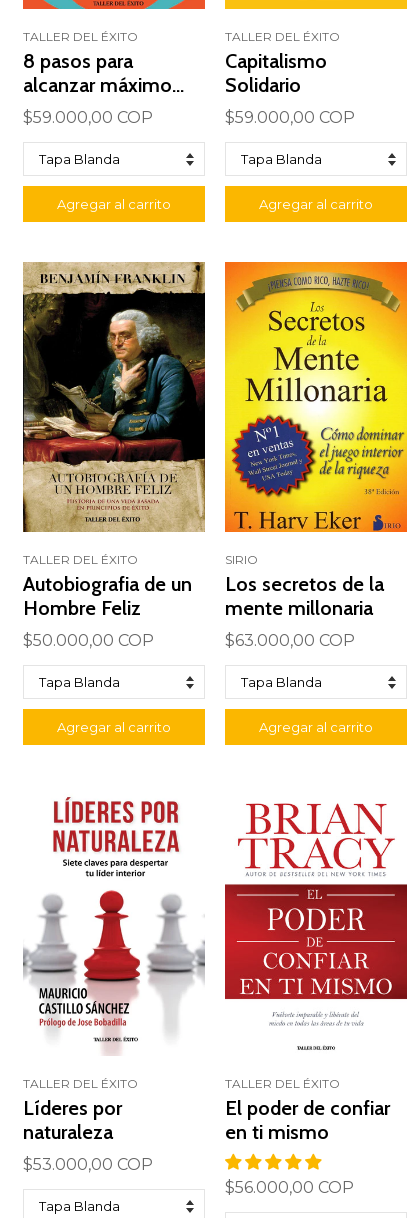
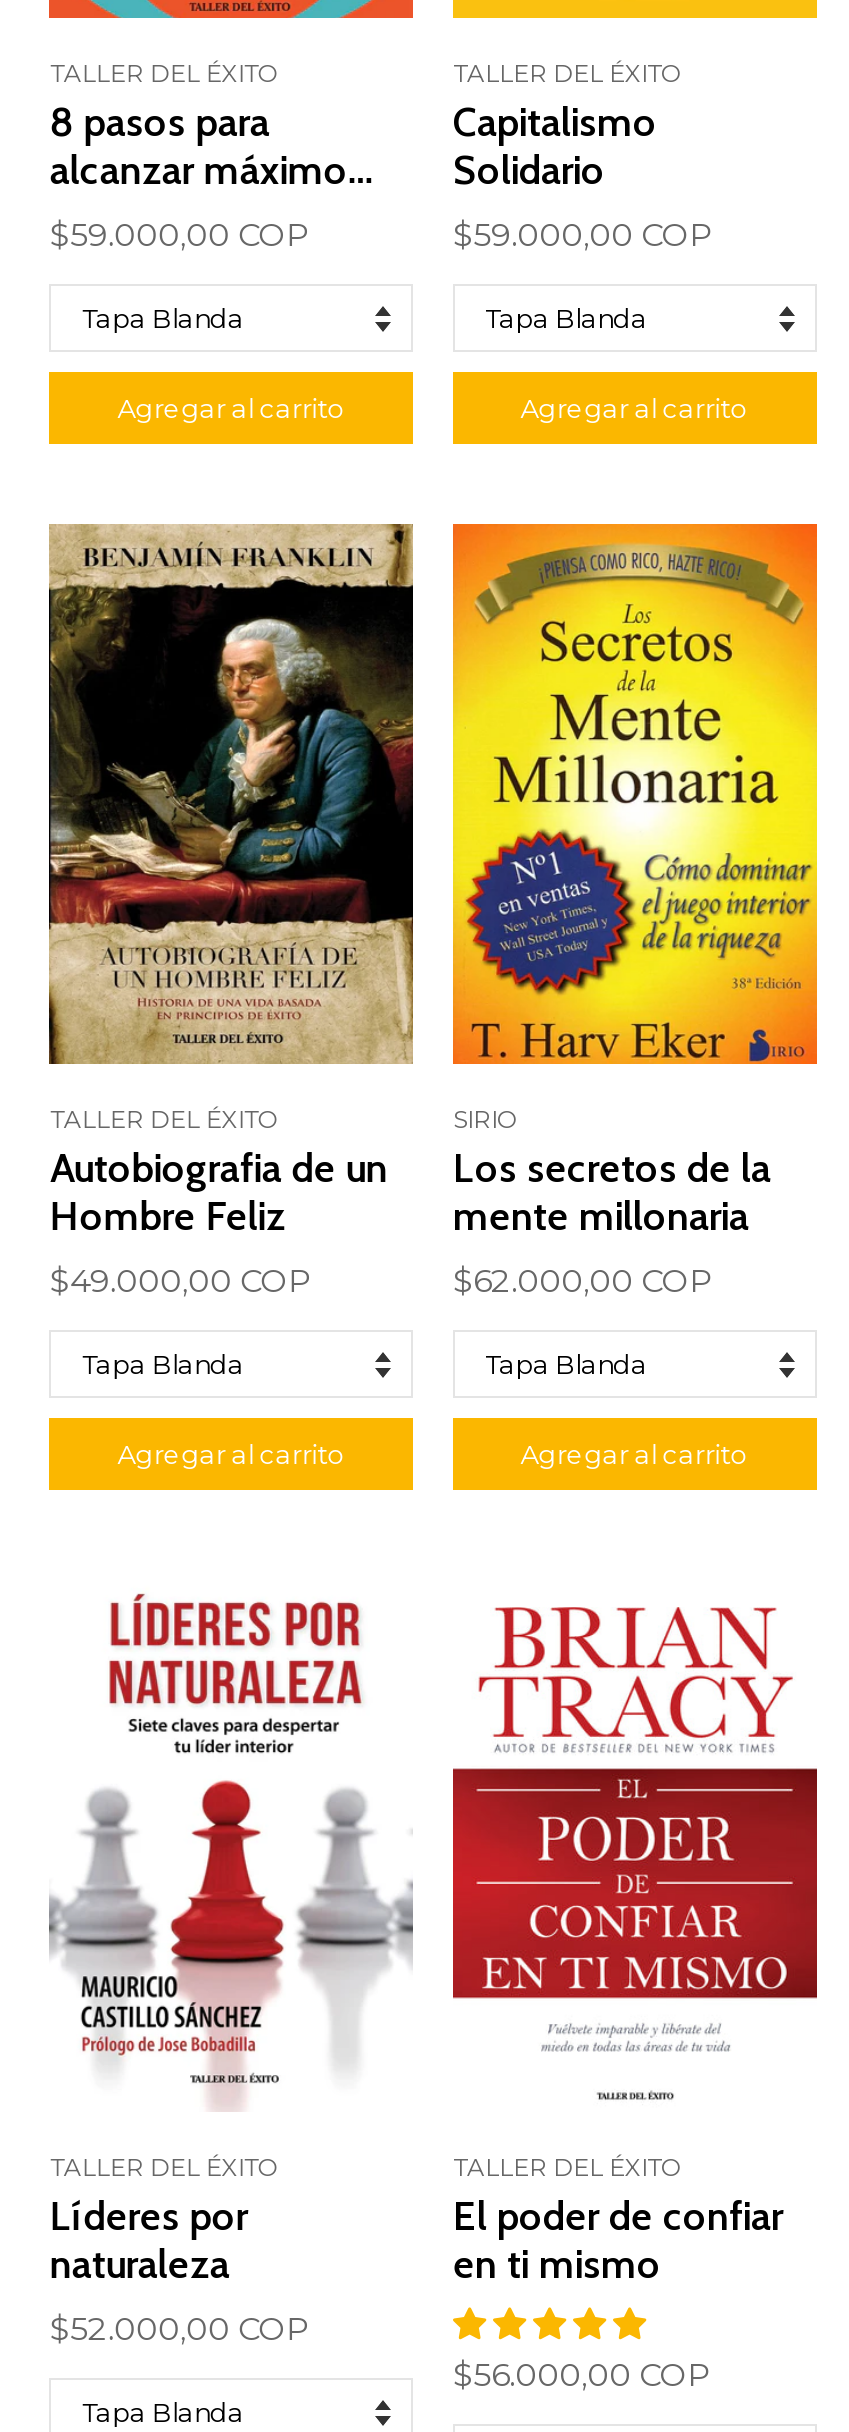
- $50.000,00 COP
+ $49.000,00 COP

- $63.000,00 COP
+ $62.000,00 COP

- $53.000,00 COP
+ $52.000,00 COP
